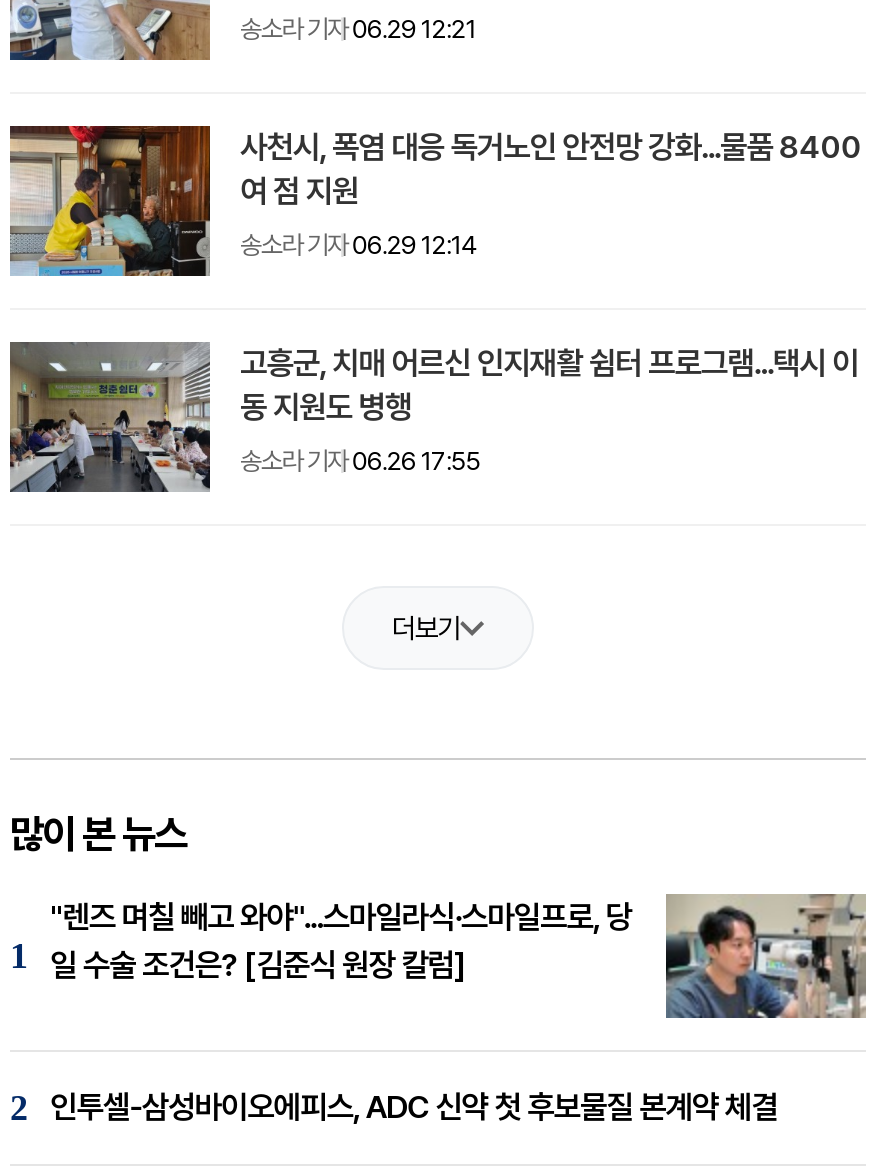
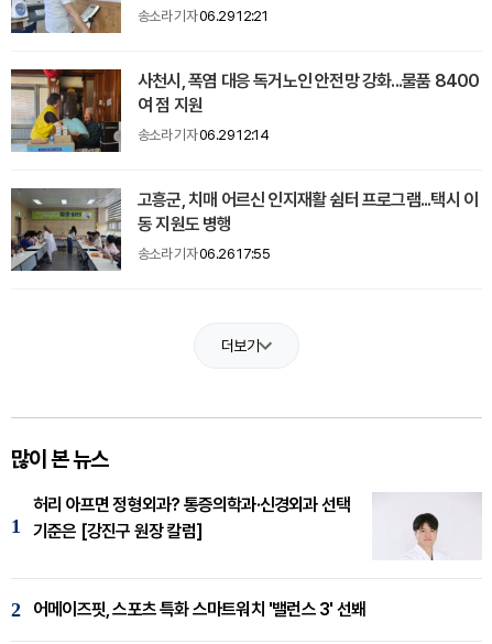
- [image]
- "렌즈 며칠 빼고 와야"...스마일라식·스마일프로, 당
- 일 수술 조건은? [김준식 원장 칼럼]
+ [image]
+ 허리 아프면 정형외과? 통증의학과·신경외과 선택
+ 기준은 [강진구 원장 칼럼]

- 인투셀-삼성바이오에피스, ADC 신약 첫 후보물질 본계약 체결
+ 어메이즈핏, 스포츠 특화 스마트워치 '밸런스 3' 선봬
